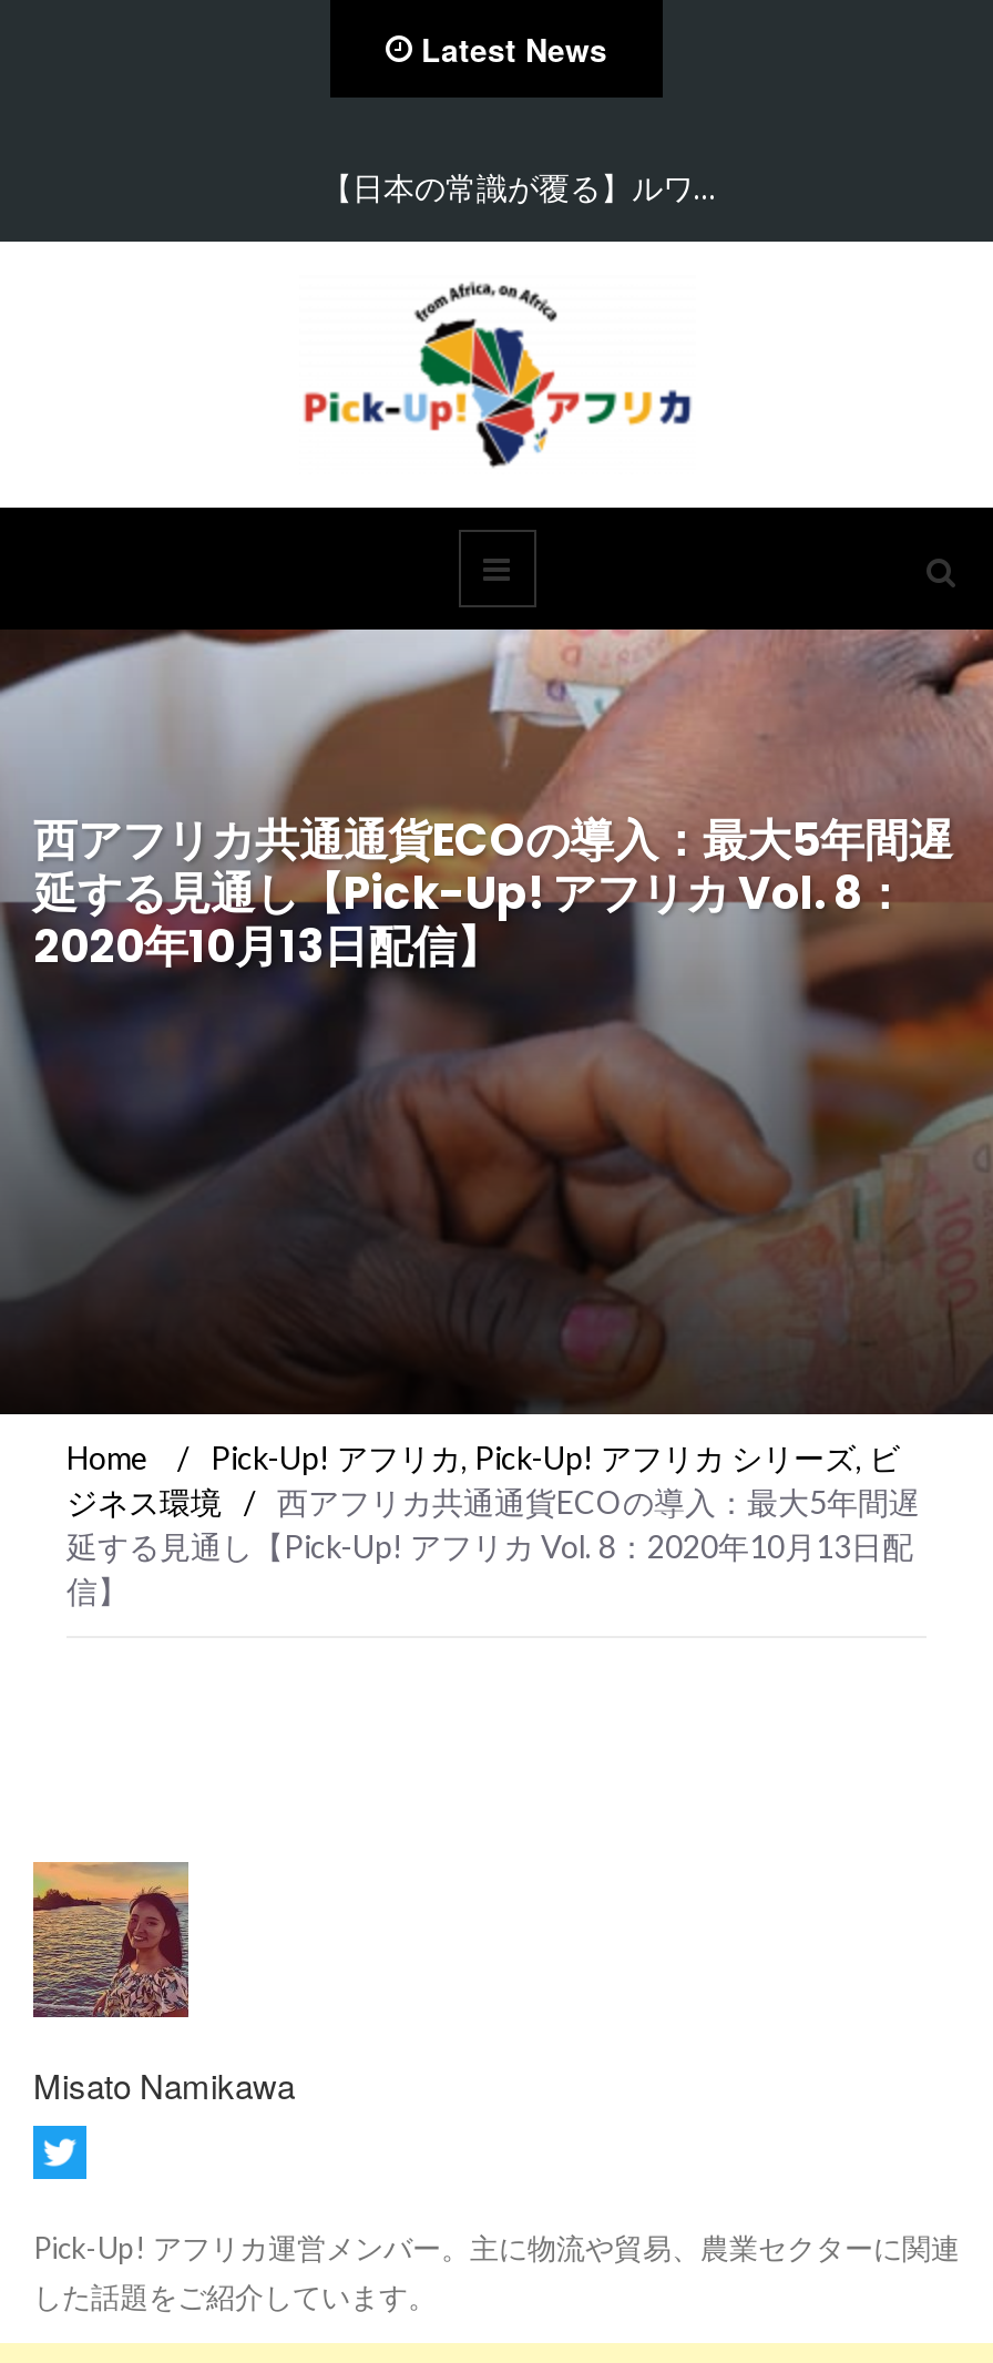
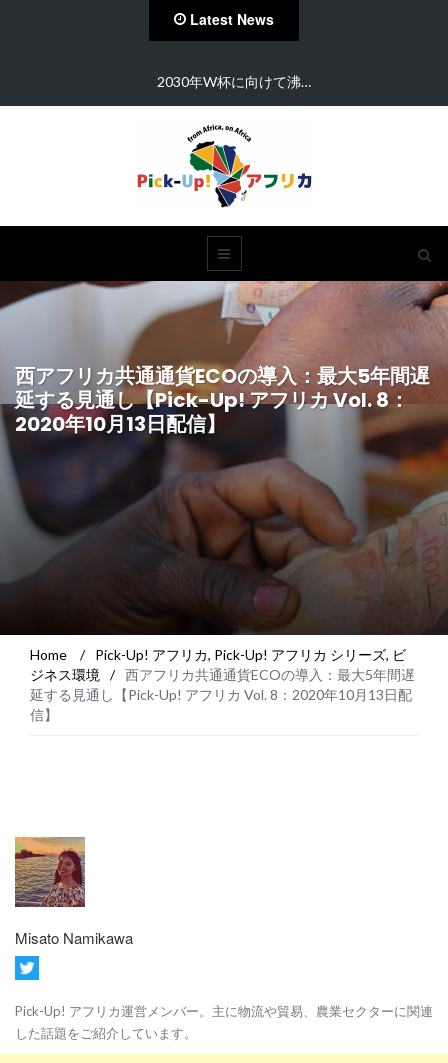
- 【日本の常識が覆る】ルワ…
+ 2030年W杯に向けて沸…
